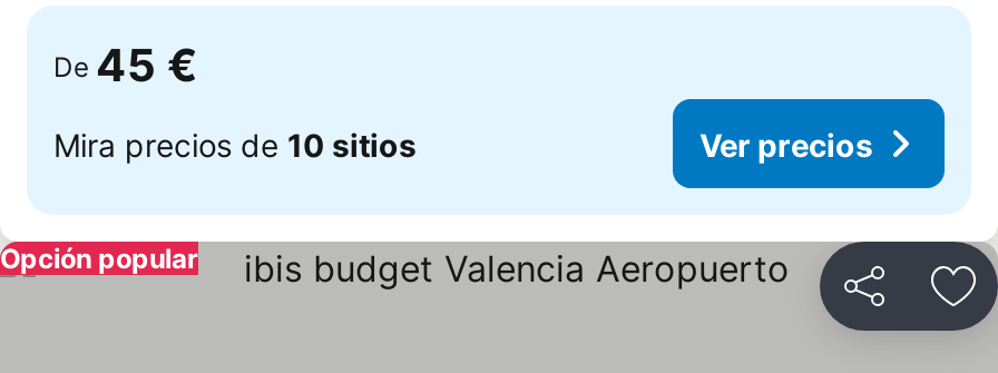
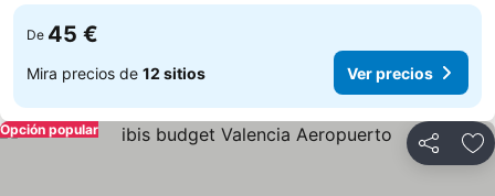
- Mira precios de 10 sitios
+ Mira precios de 12 sitios
